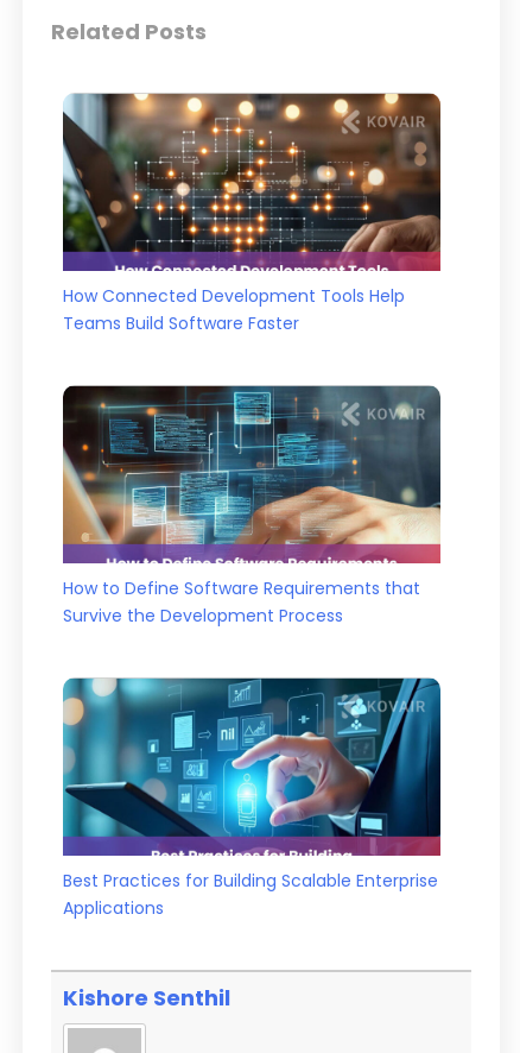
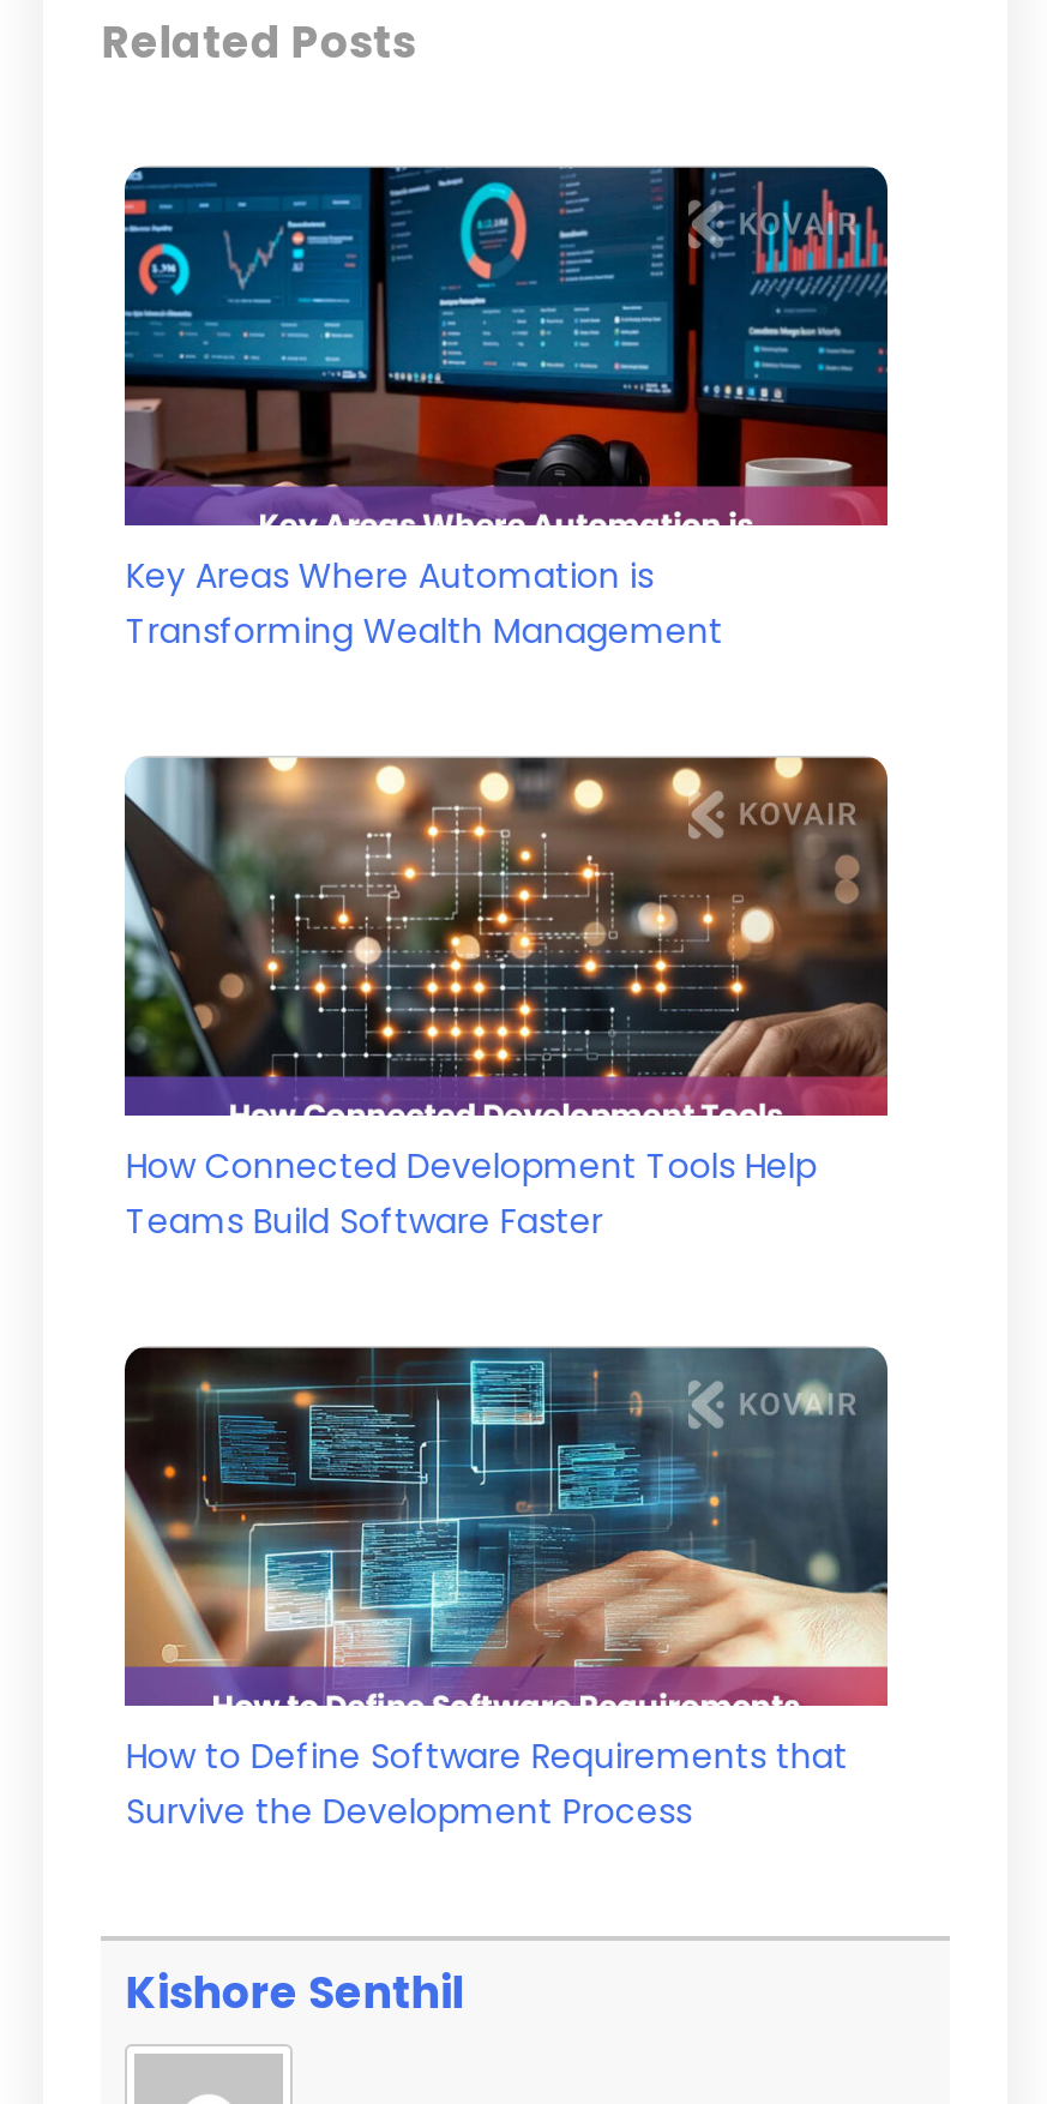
+ [image]
+ Key Areas Where Automation is
+ Transforming Wealth Management

moved down: [image] | How Connected Development Tools Help | Teams Build Software Faster | How to Define Software Requirements that | Survive the Development Process

- [image]
- Best Practices for Building Scalable Enterprise
- Applications
